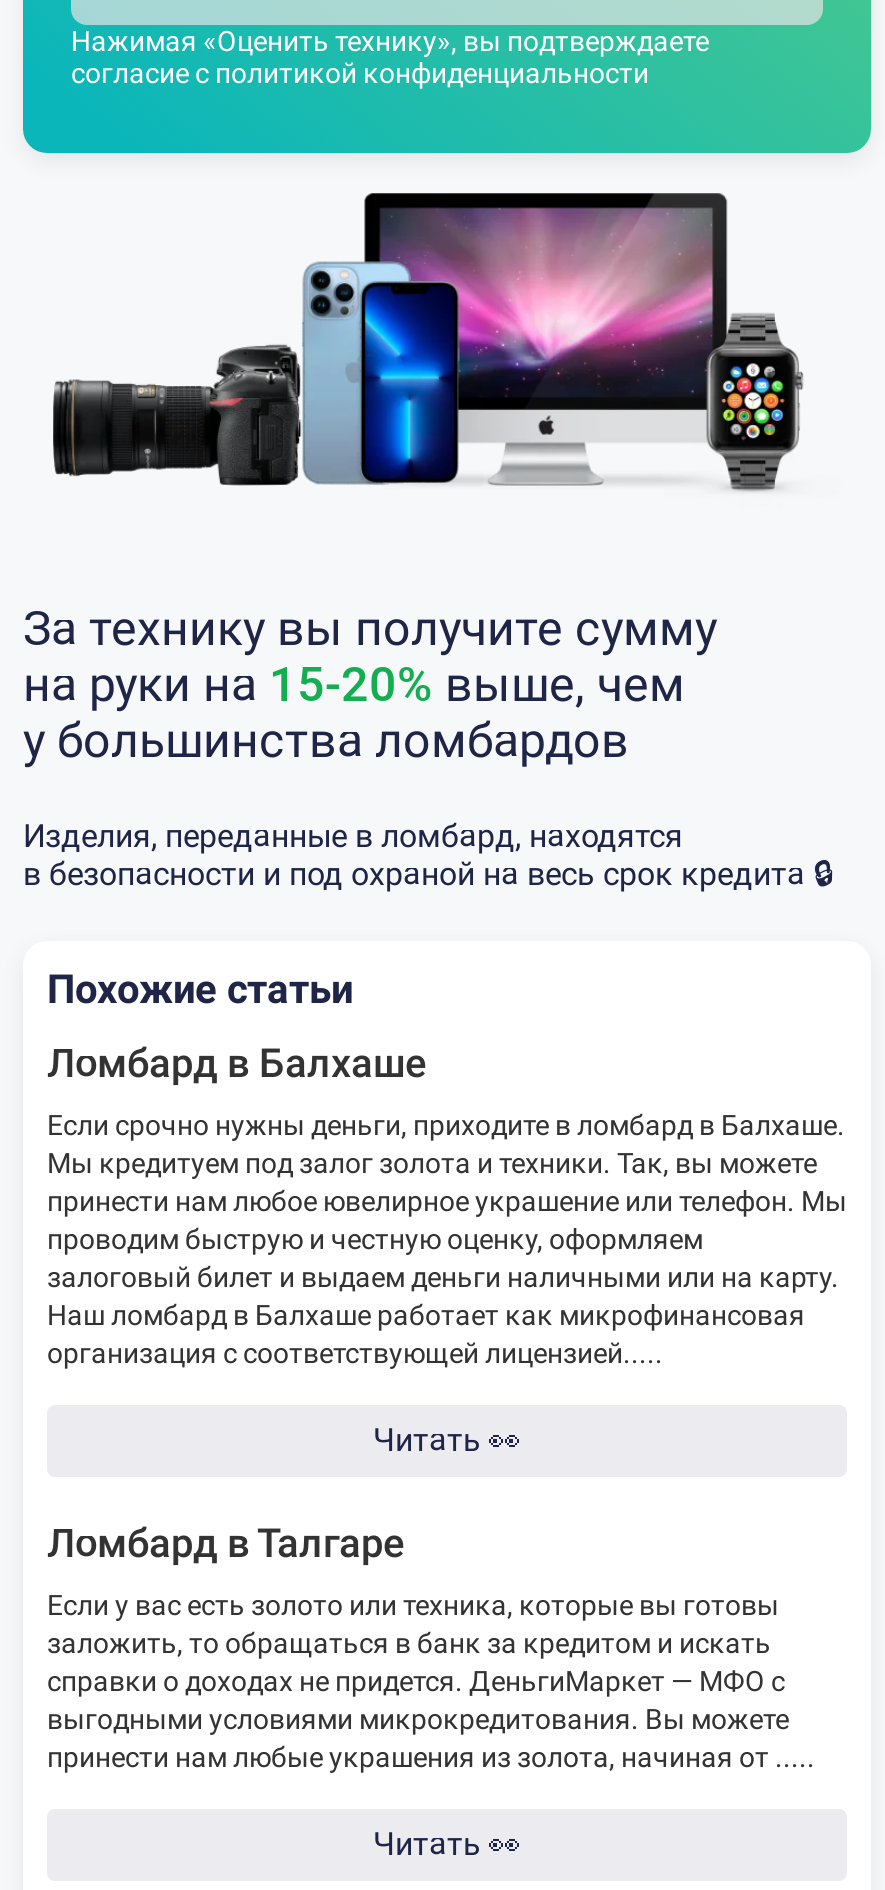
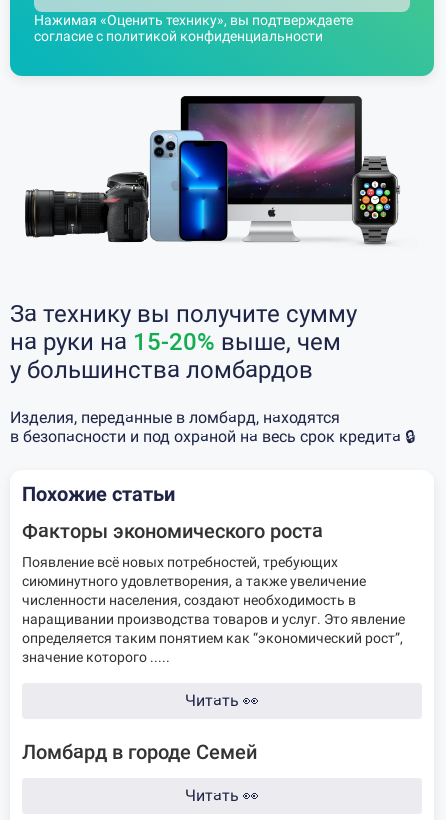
- Ломбард в Балхаше
+ Факторы экономического роста

- Если срочно нужны деньги, приходите в ломбард в Балхаше.
- Мы кредитуем под залог золота и техники. Так, вы можете
- принести нам любое ювелирное украшение или телефон. Мы
- проводим быструю и честную оценку, оформляем
- залоговый билет и выдаем деньги наличными или на карту.
- Наш ломбард в Балхаше работает как микрофинансовая
- организация с соответствующей лицензией.....
+ Появление всё новых потребностей, требующих
+ сиюминутного удовлетворения, а также увеличение
+ численности населения, создают необходимость в
+ наращивании производства товаров и услуг. Это явление
+ определяется таким понятием как “экономический рост”,
+ значение которого .....

- Ломбард в Талгаре
- Если у вас есть золото или техника, которые вы готовы
- заложить, то обращаться в банк за кредитом и искать
- справки о доходах не придется. ДеньгиМаркет — МФО с
- выгодными условиями микрокредитования. Вы можете
- принести нам любые украшения из золота, начиная от .....
+ Ломбард в городе Семей
